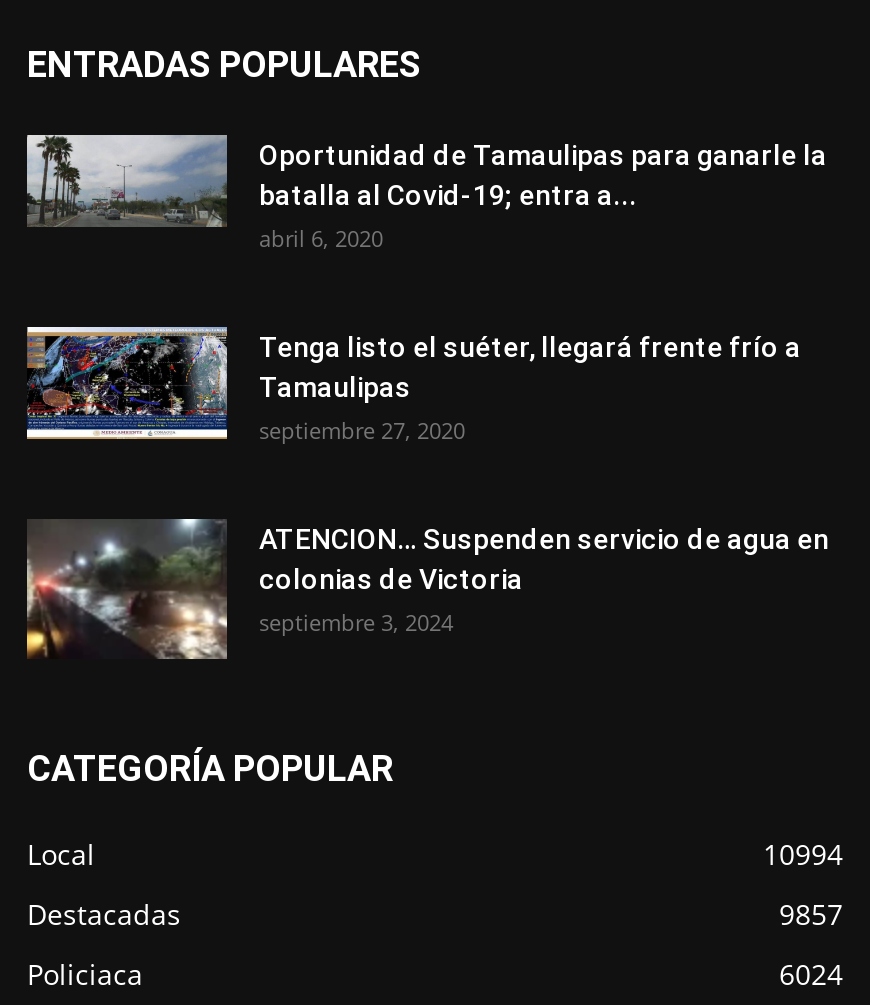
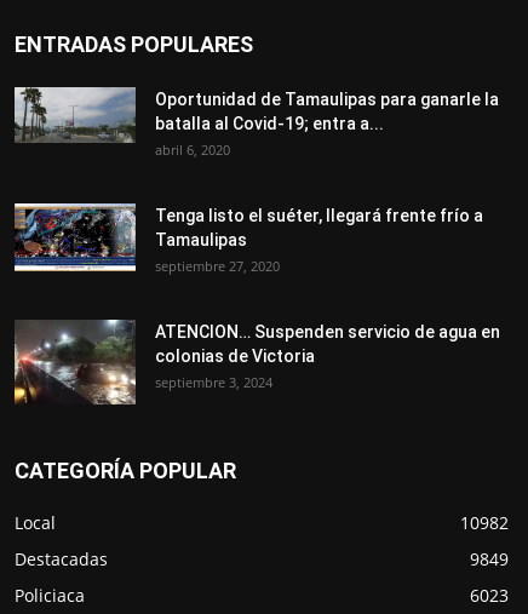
- 10994
+ 10982

- 9857
+ 9849

- 6024
+ 6023
